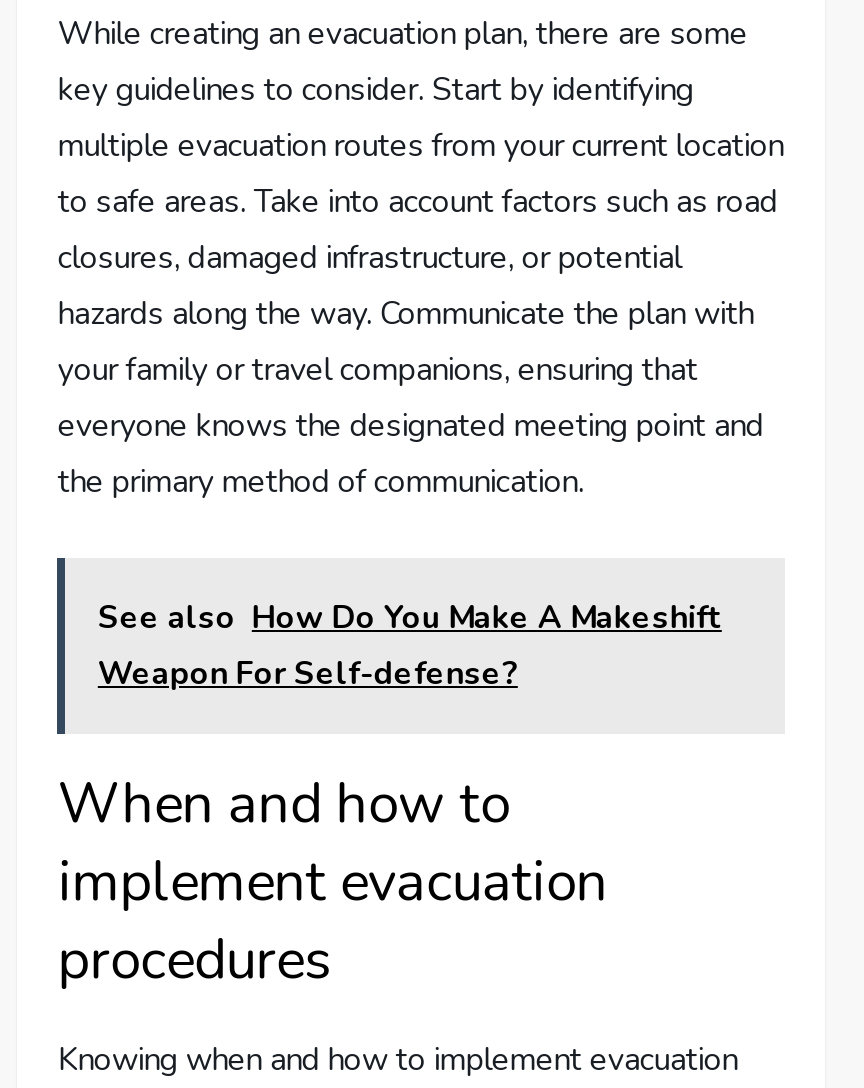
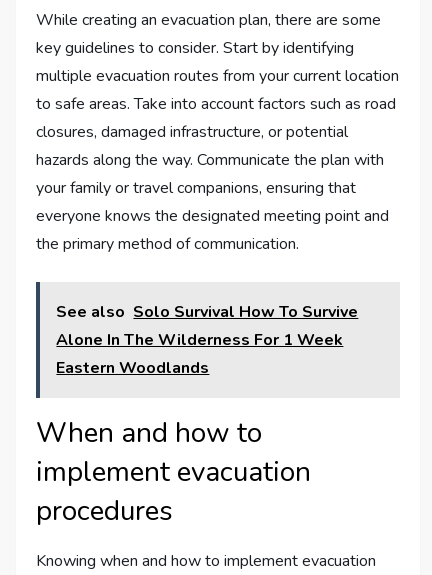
- See also How Do You Make A Makeshift
- Weapon For Self-defense?
+ See also Solo Survival How To Survive
+ Alone In The Wilderness For 1 Week
+ Eastern Woodlands
